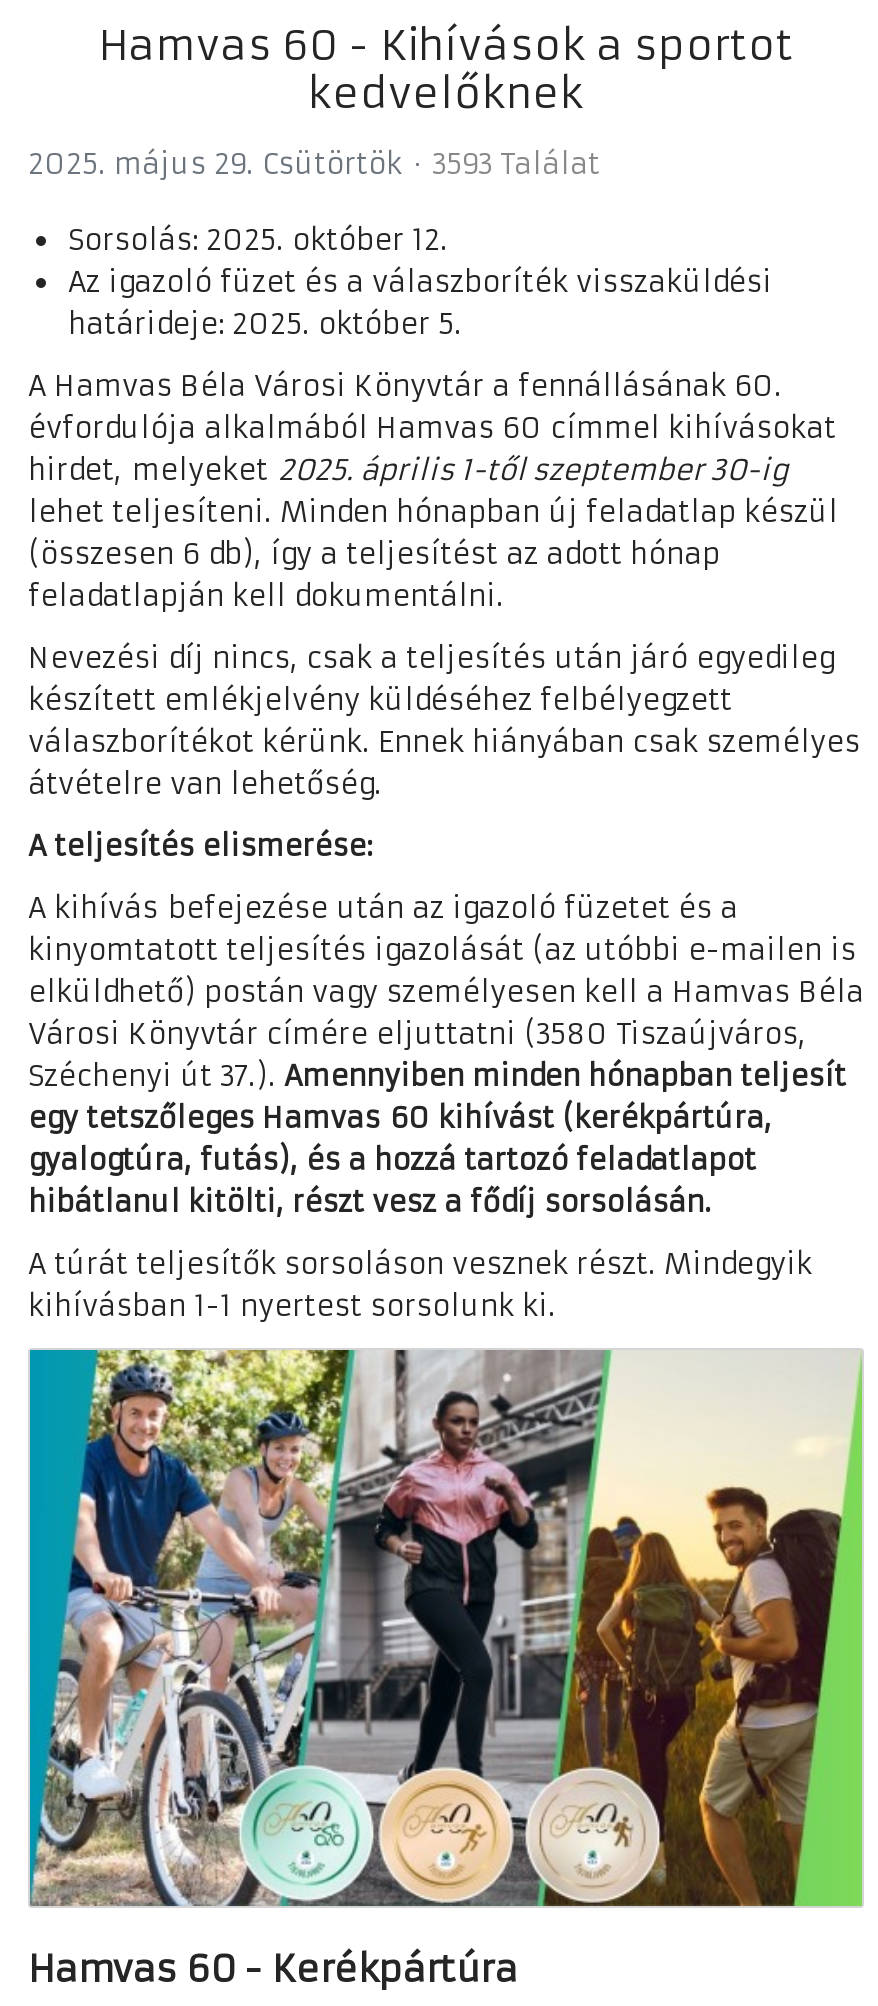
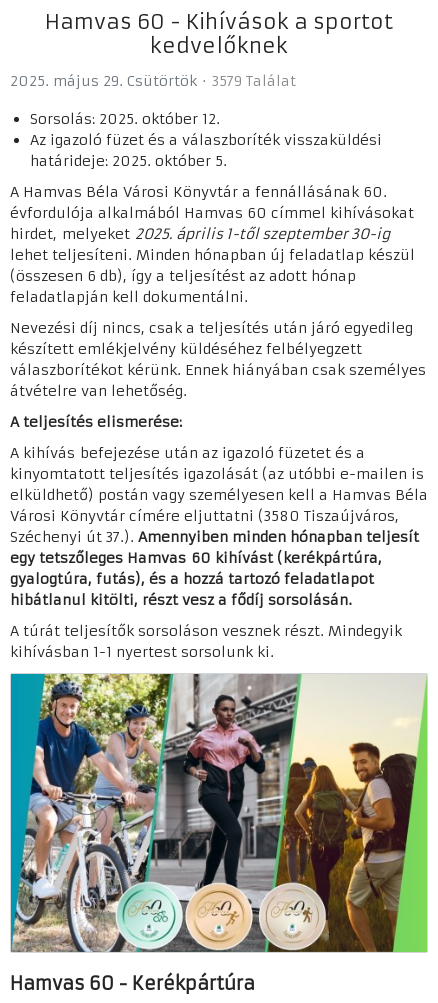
- 2025. május 29. Csütörtök 3593 Találat
+ 2025. május 29. Csütörtök 3579 Találat
